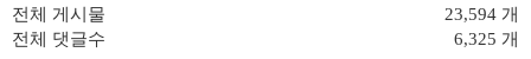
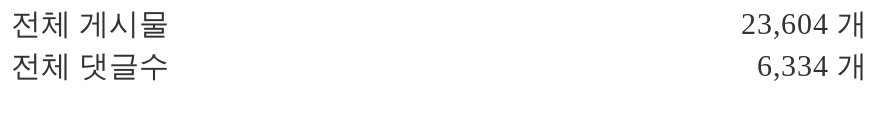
- 23,594 개
+ 23,604 개

- 6,325 개
+ 6,334 개
